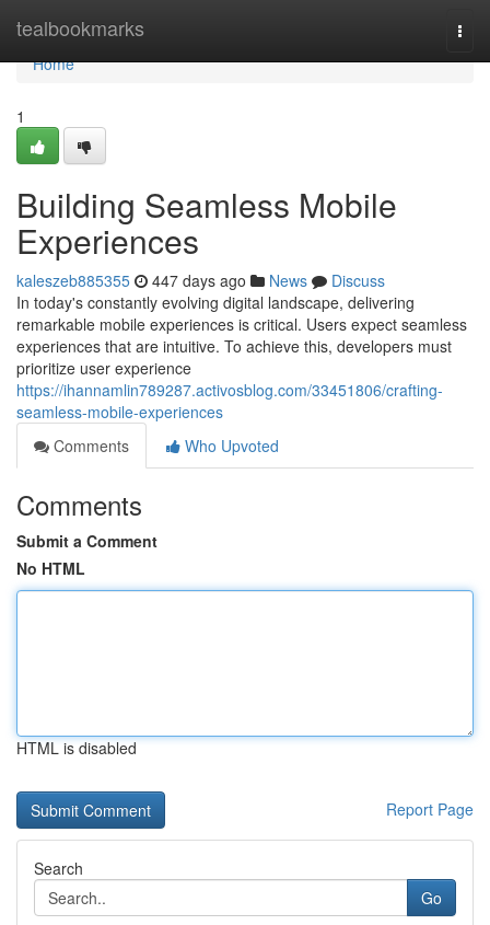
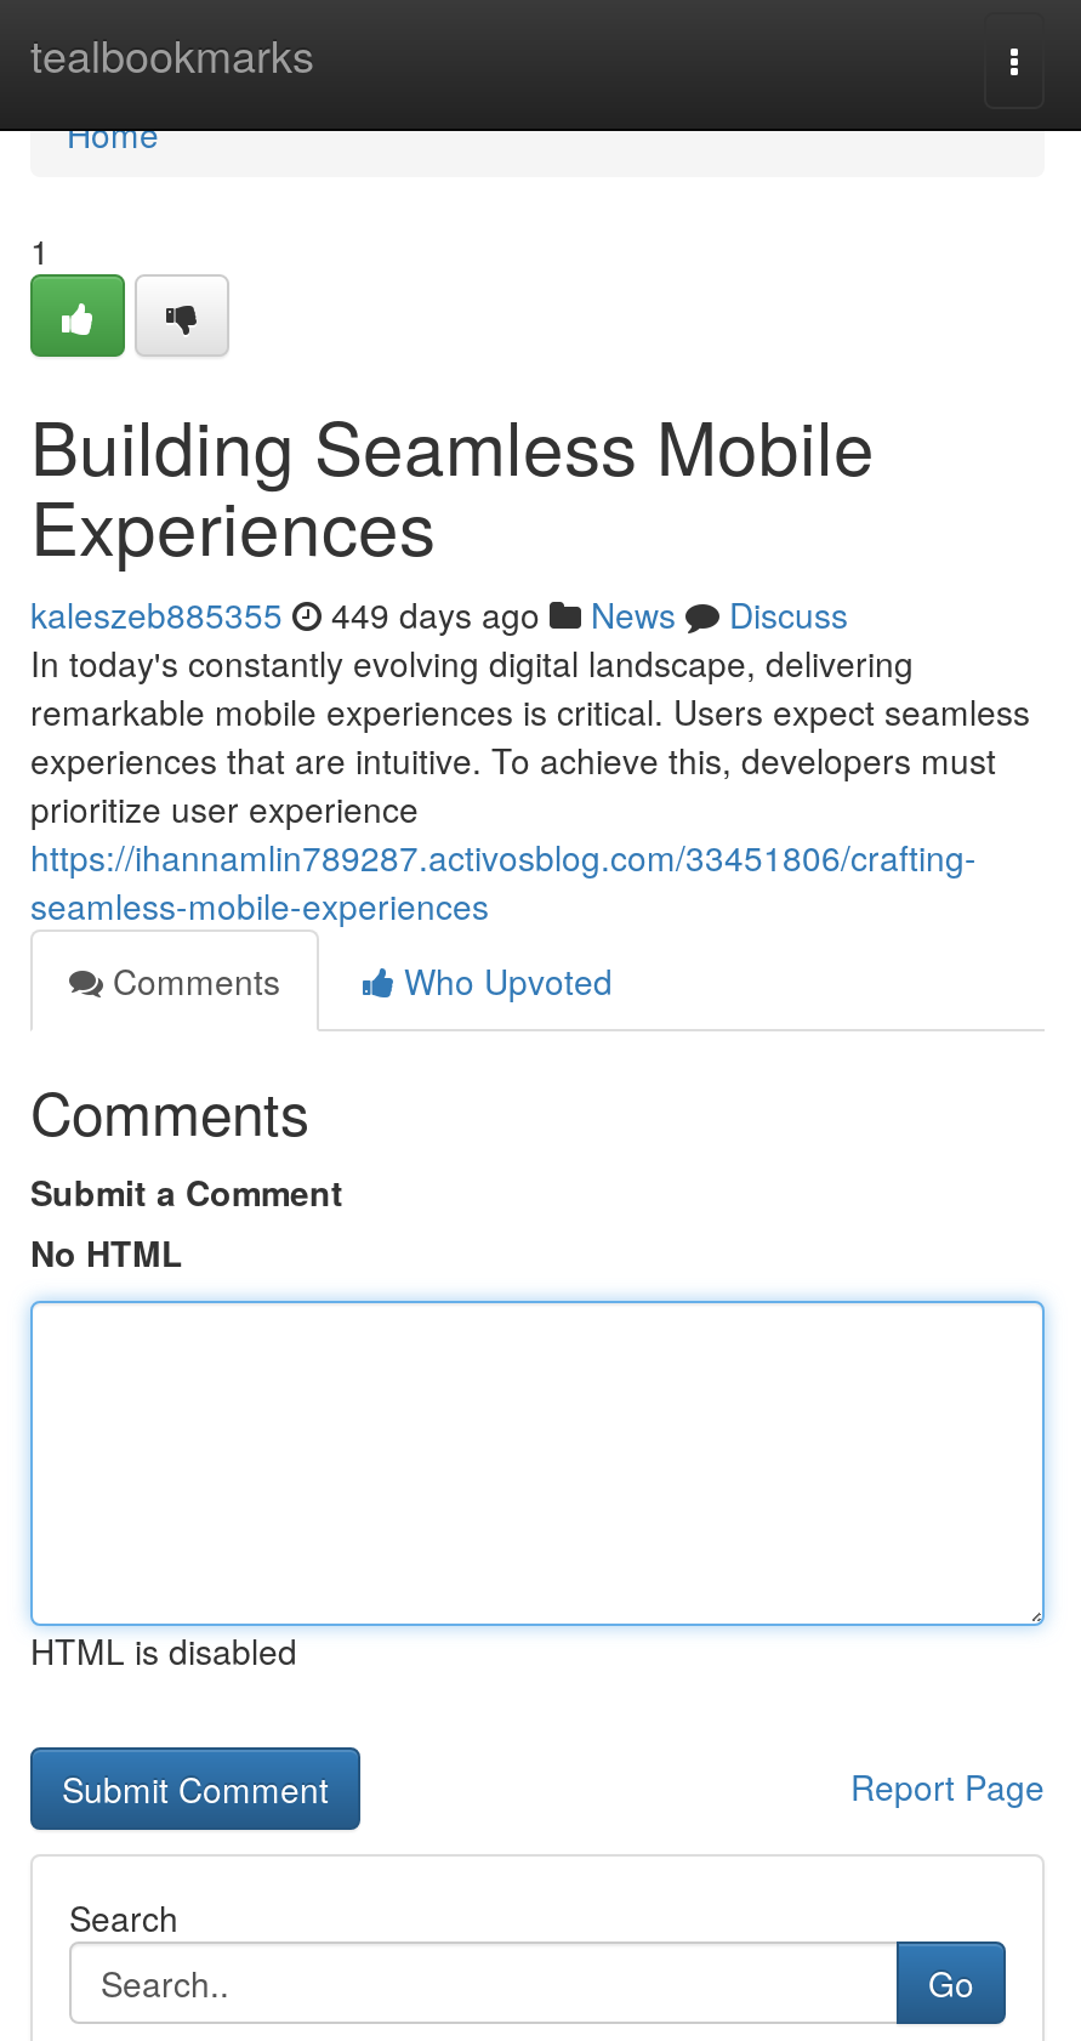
- kaleszeb885355 447 days ago News Discuss
+ kaleszeb885355 449 days ago News Discuss
